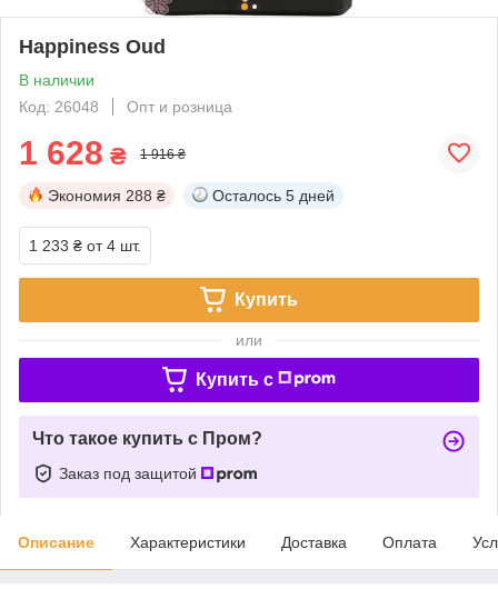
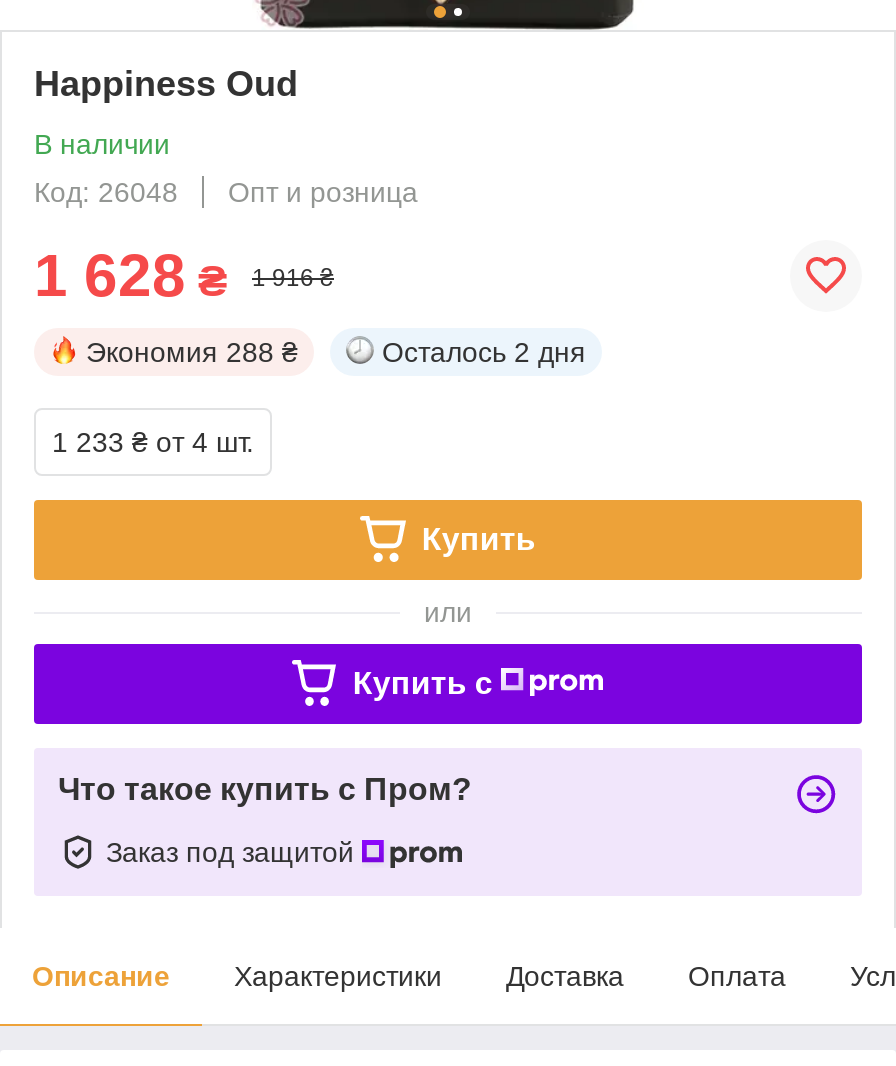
- Осталось 5 дней
+ Осталось 2 дня
